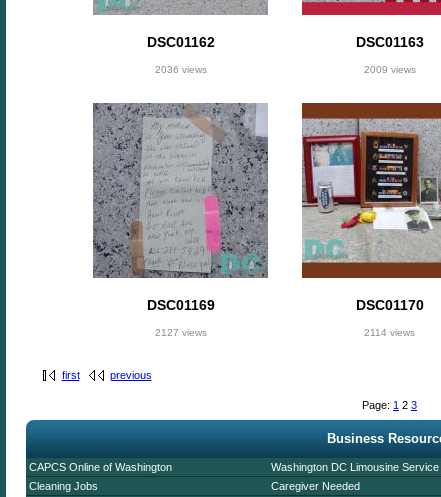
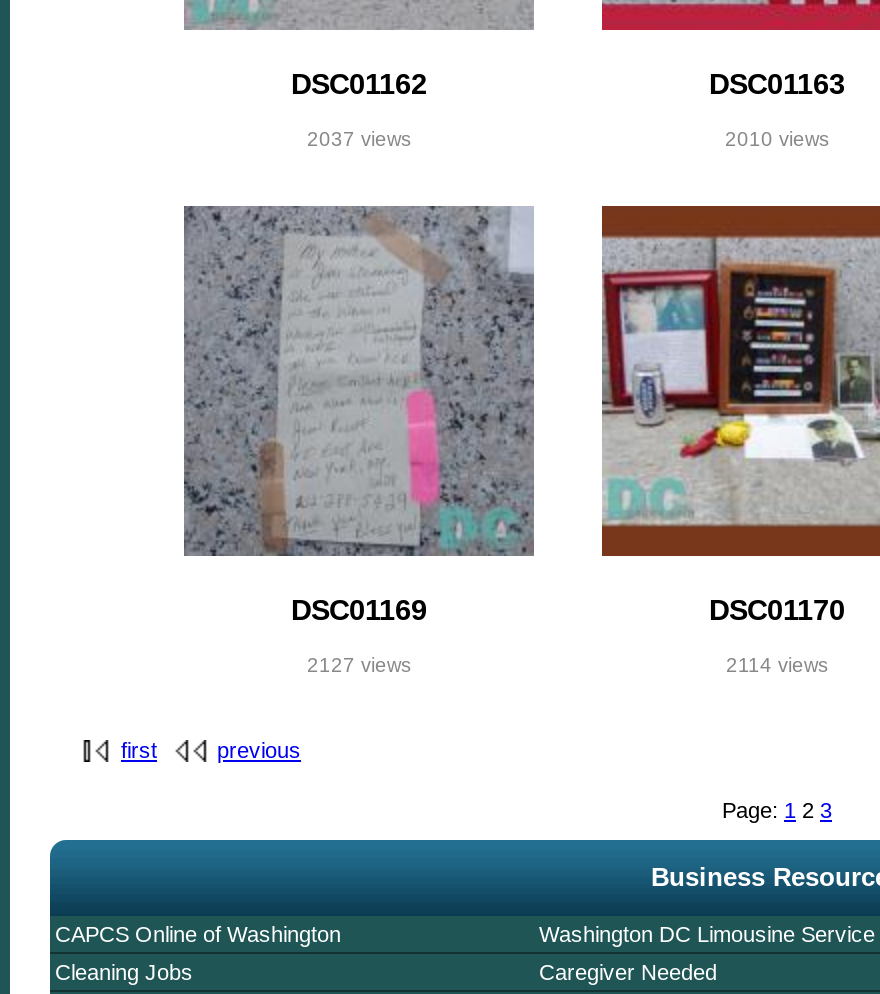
- 2036 views
+ 2037 views

- 2009 views
+ 2010 views
